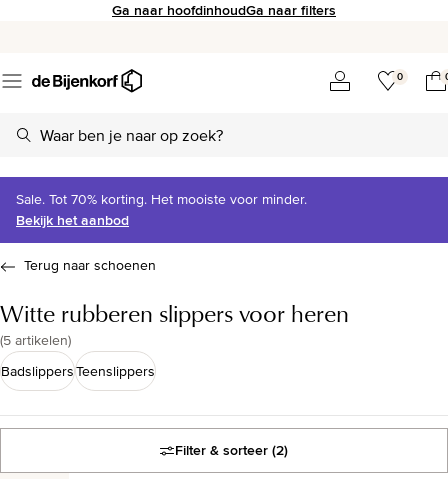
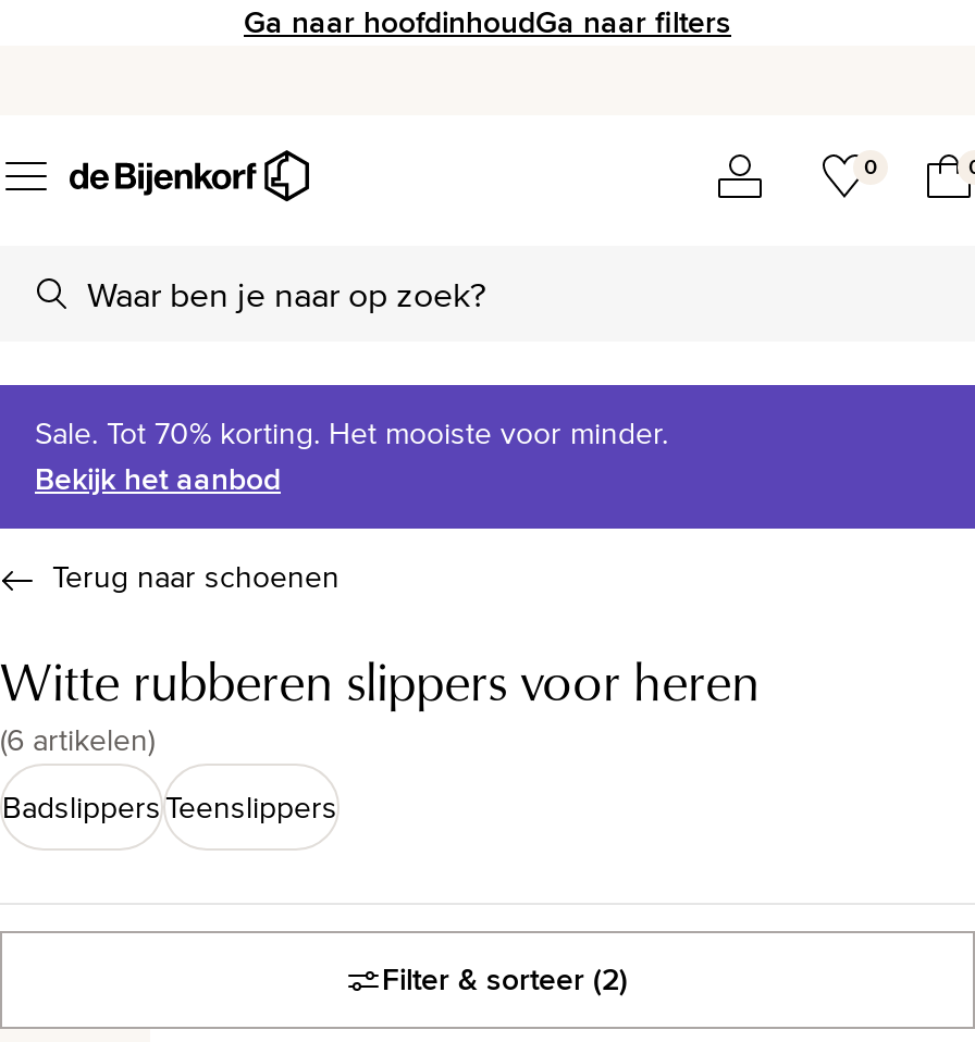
- (5 artikelen)
+ (6 artikelen)
